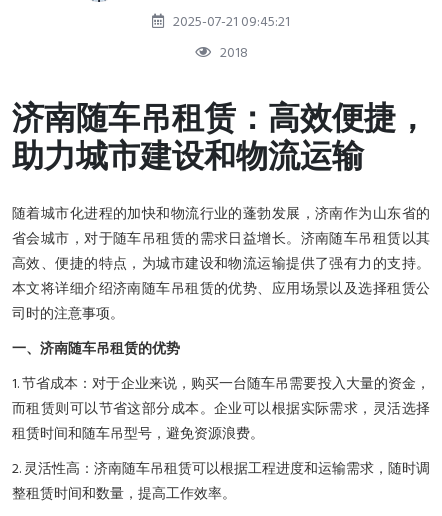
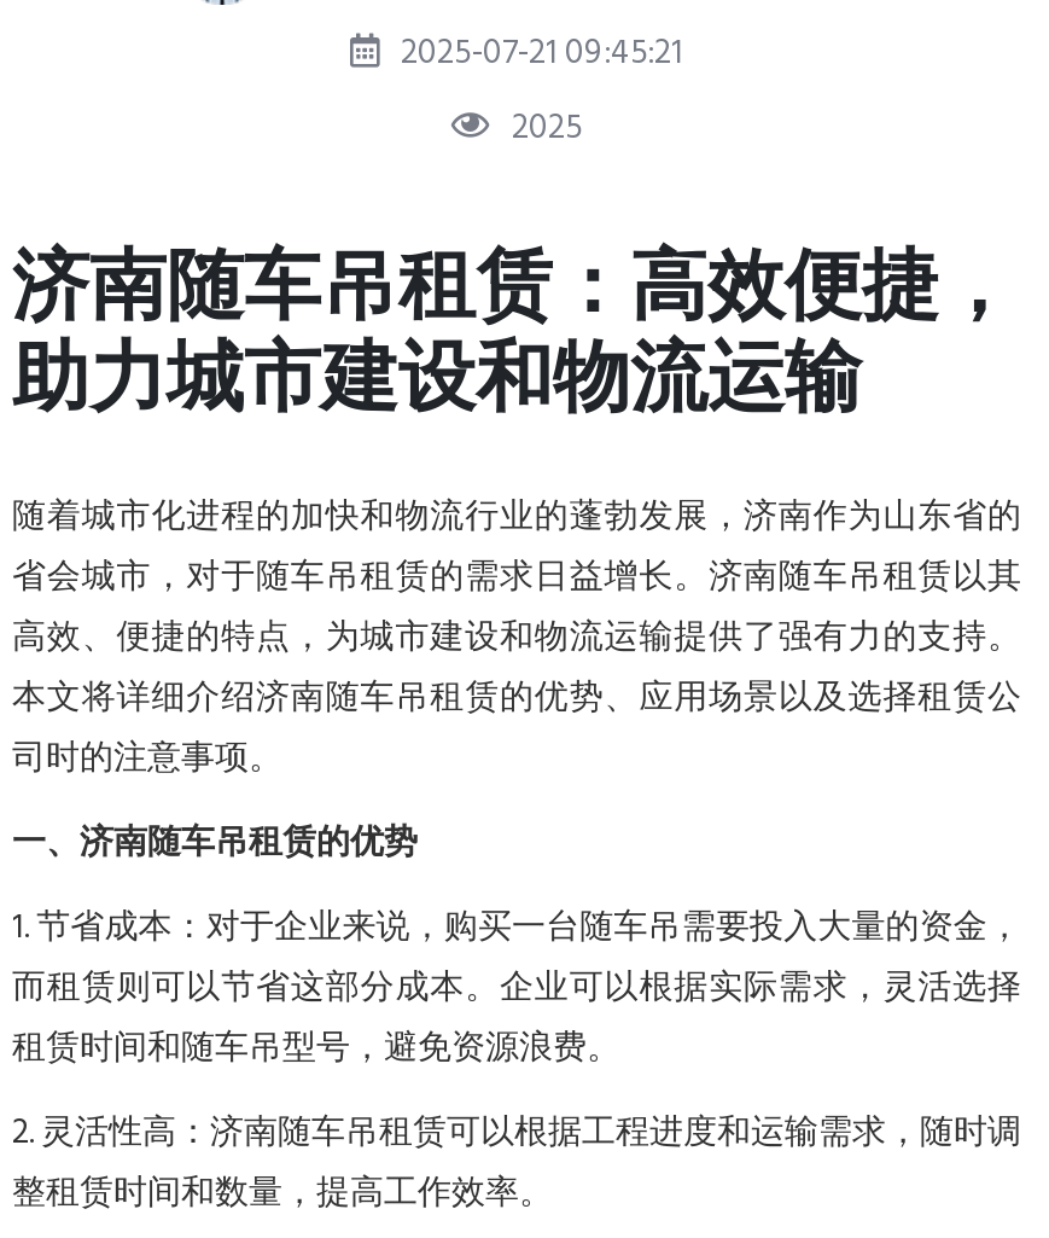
- 2018
+ 2025
